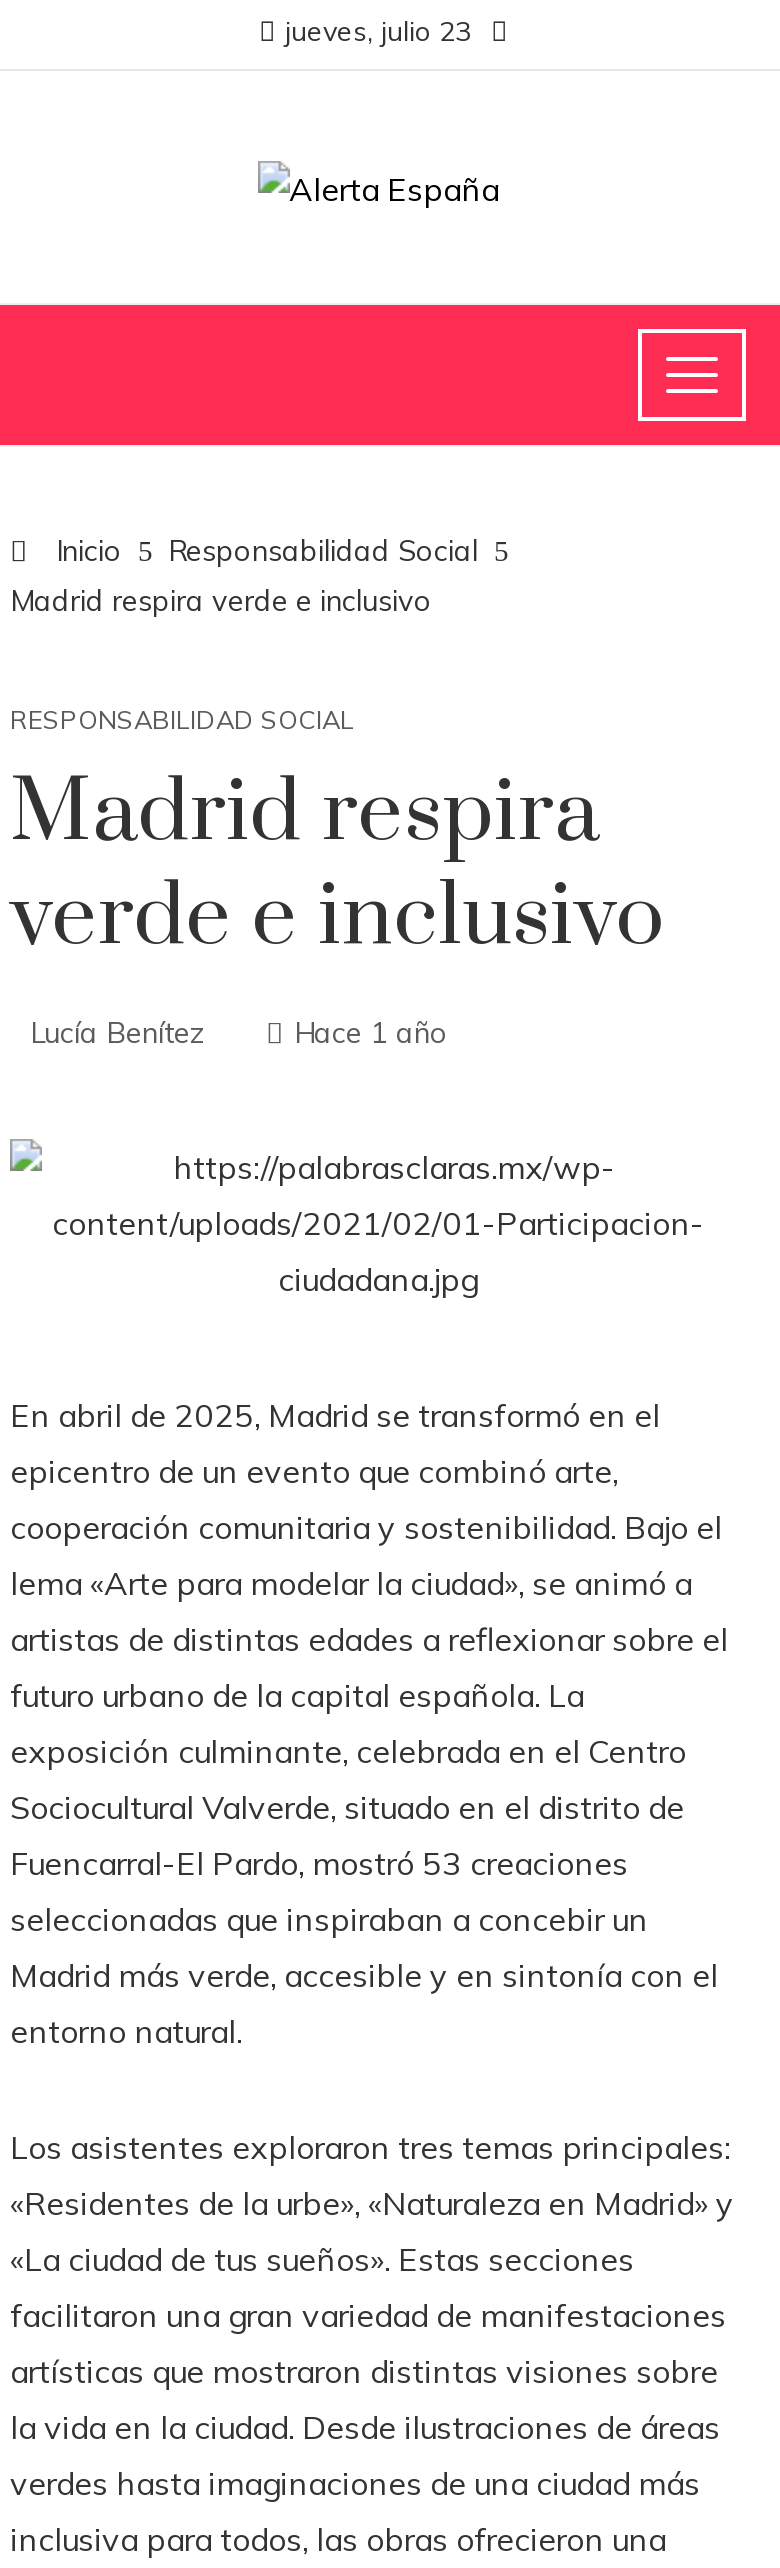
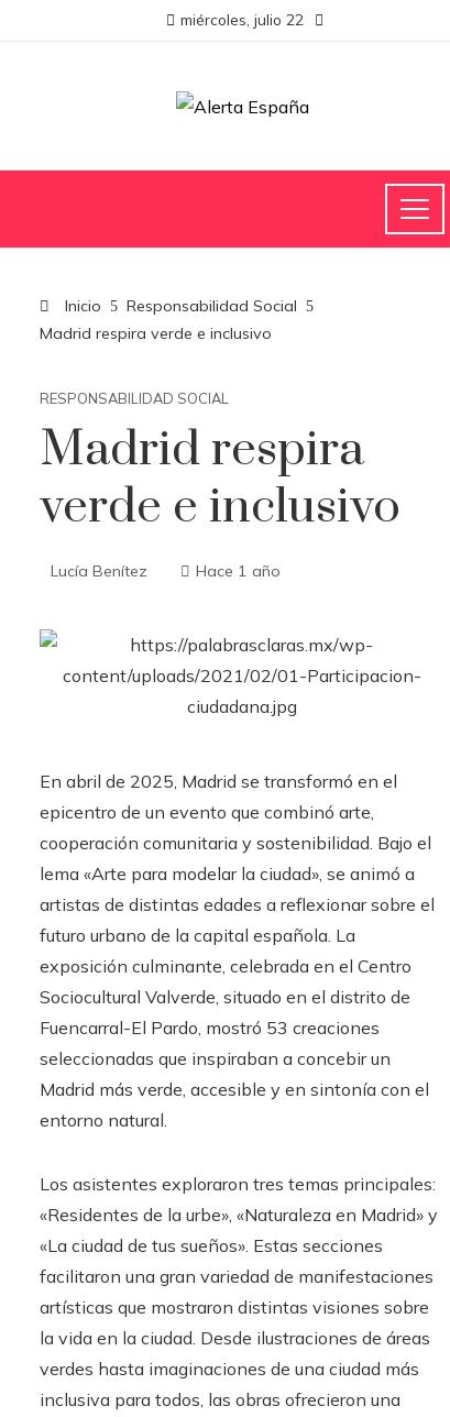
- jueves, julio 23
+ miércoles, julio 22
